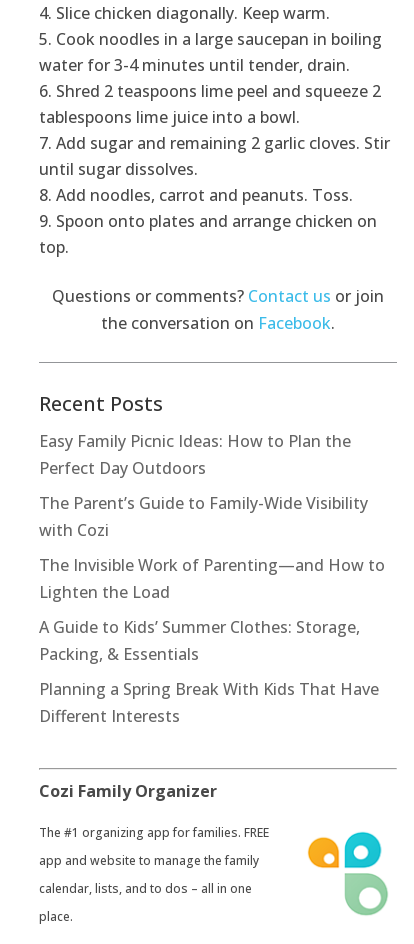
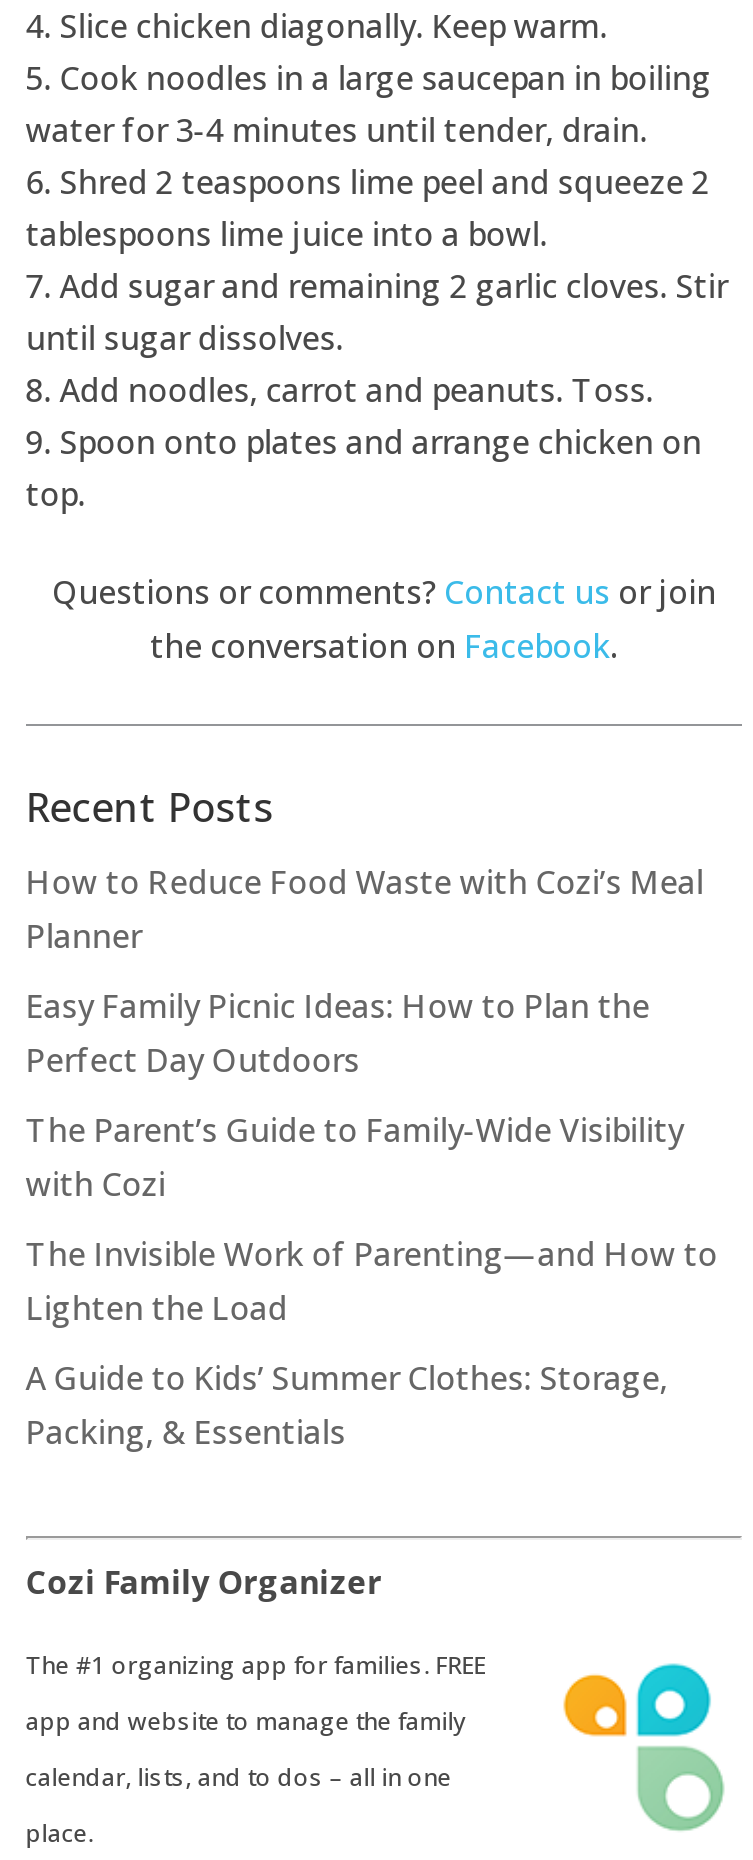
+ How to Reduce Food Waste with Cozi’s Meal
+ Planner

moved down: Easy Family Picnic Ideas: How to Plan the | Perfect Day Outdoors | The Parent’s Guide to Family-Wide Visibility | with Cozi | The Invisible Work of Parenting—and How to | Lighten the Load | A Guide to Kids’ Summer Clothes: Storage, | Packing, & Essentials

- Planning a Spring Break With Kids That Have
- Different Interests
